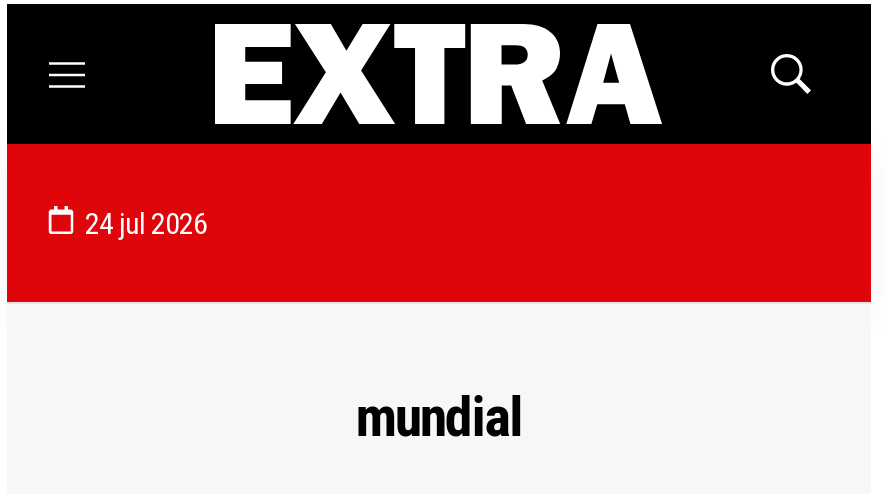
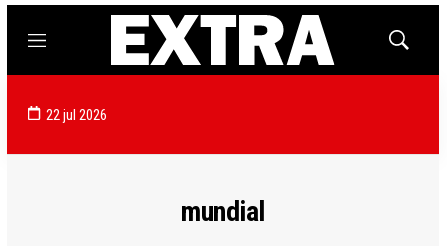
- 24 jul 2026
+ 22 jul 2026
